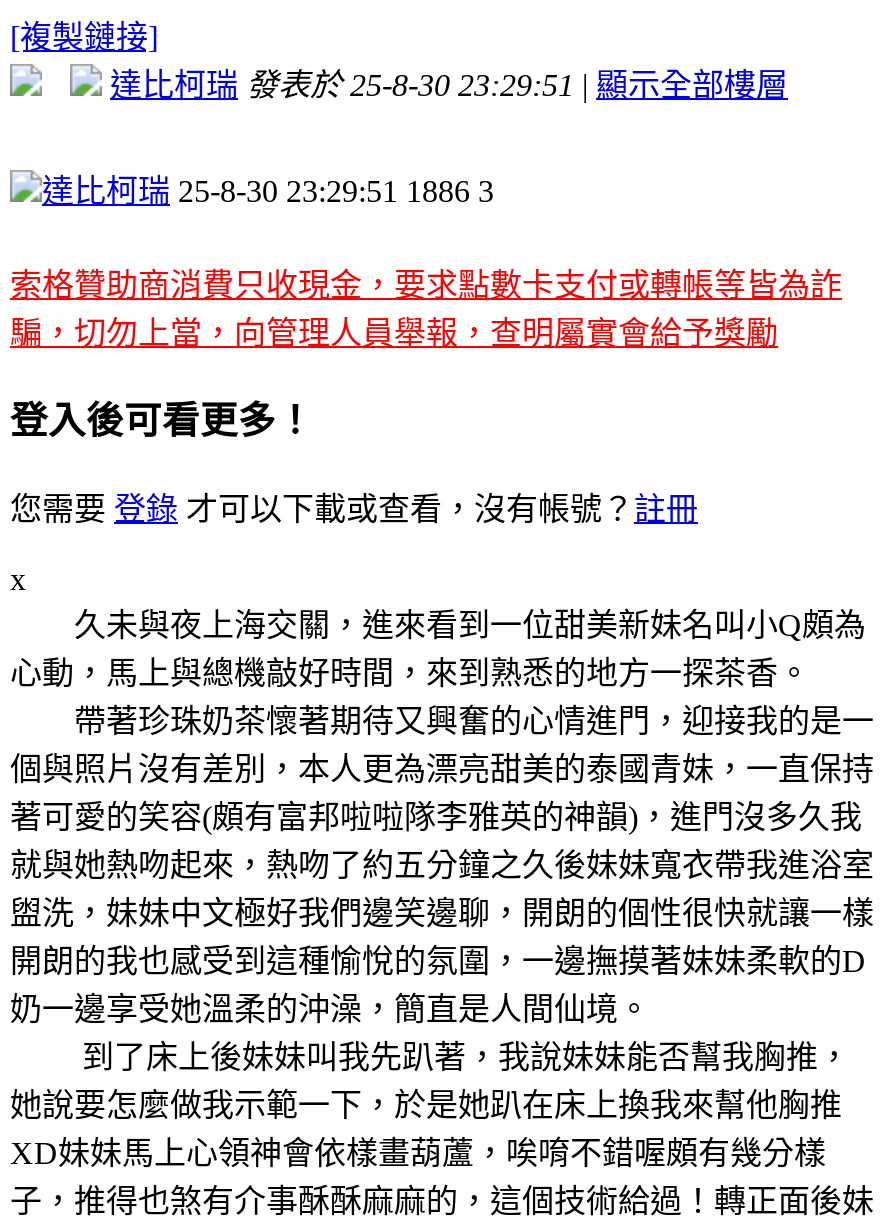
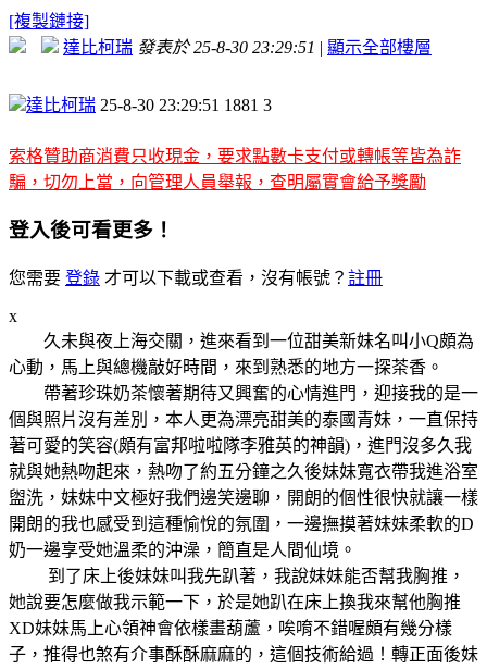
- 達比柯瑞 25-8-30 23:29:51 1886 3
+ 達比柯瑞 25-8-30 23:29:51 1881 3
